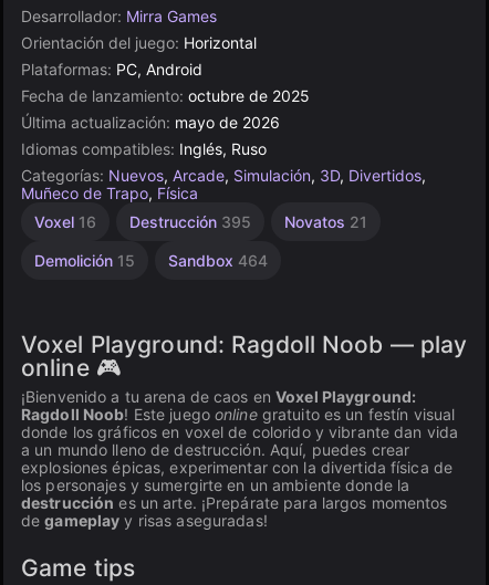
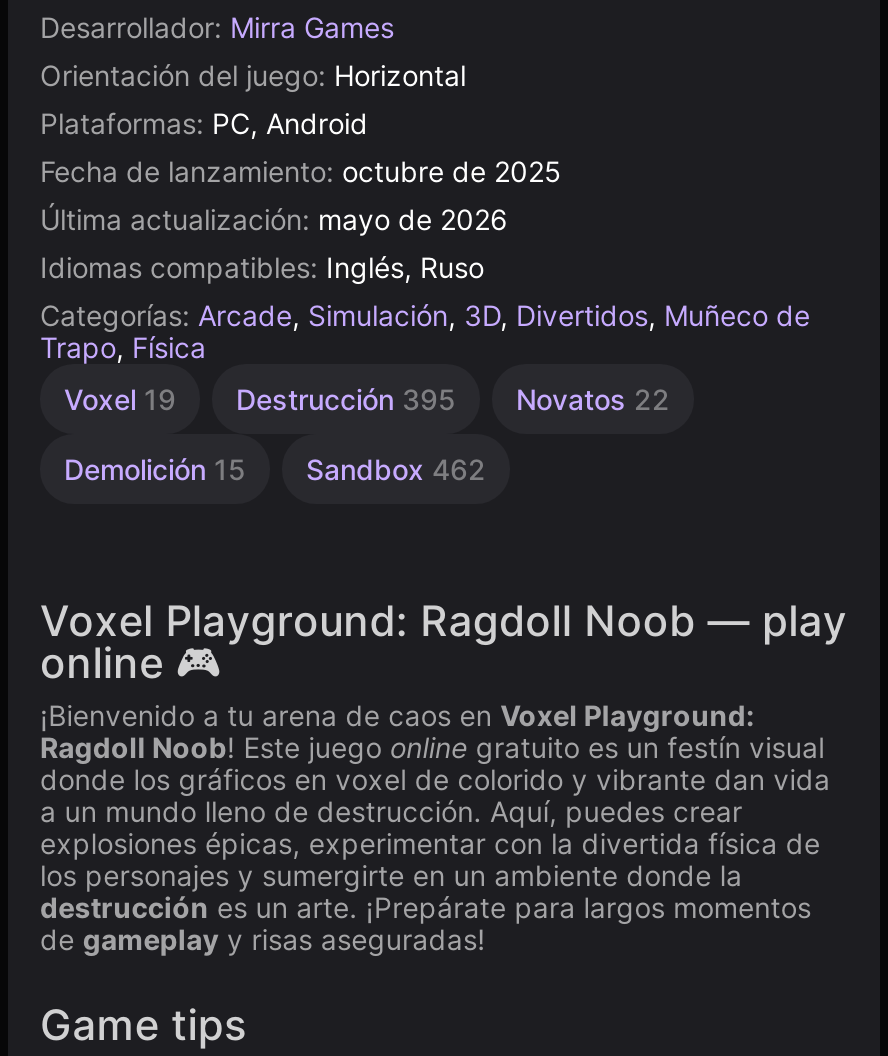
- Categorías: Nuevos, Arcade, Simulación, 3D, Divertidos,
- Muñeco de Trapo, Física
+ Categorías: Arcade, Simulación, 3D, Divertidos, Muñeco de
+ Trapo, Física

- Voxel 16
+ Voxel 19

- Novatos 21
+ Novatos 22

- Demolición 15 Sandbox 464
+ Demolición 15 Sandbox 462
